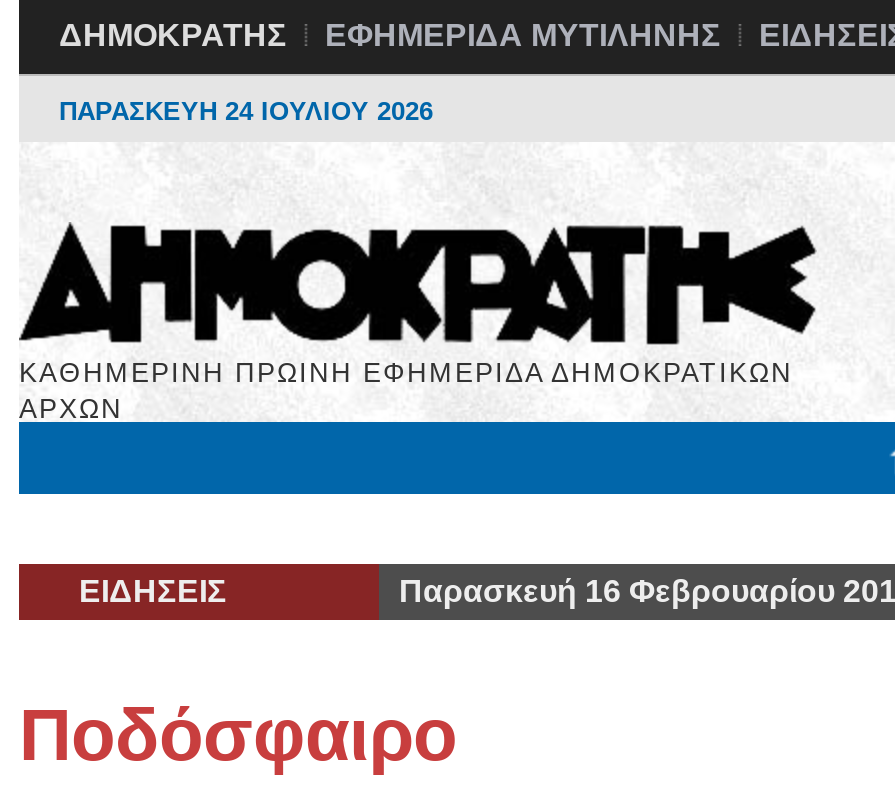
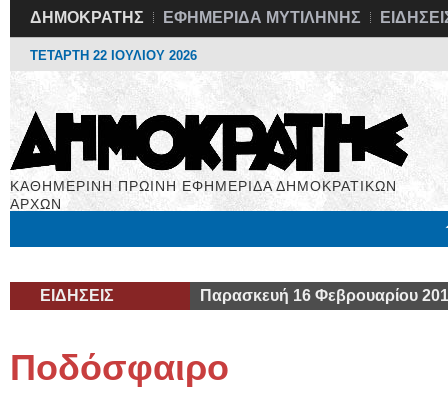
- ΠΑΡΑΣΚΕΥΗ 24 ΙΟΥΛΙΟΥ 2026
+ ΤΕΤΑΡΤΗ 22 ΙΟΥΛΙΟΥ 2026
